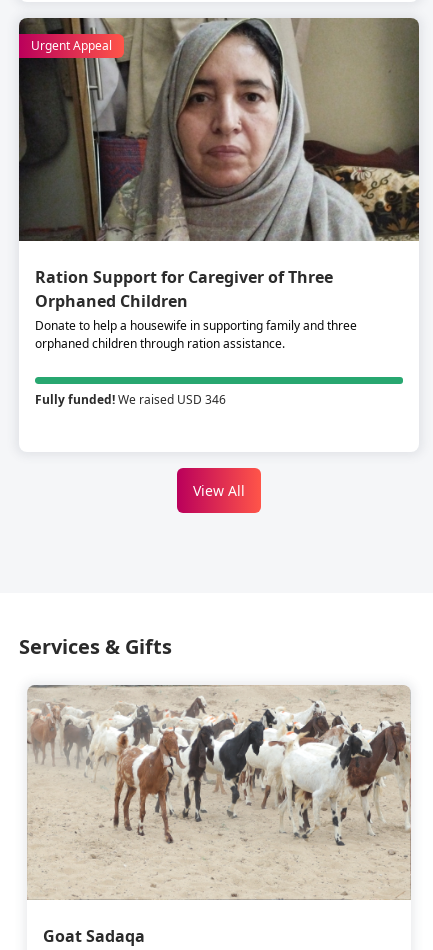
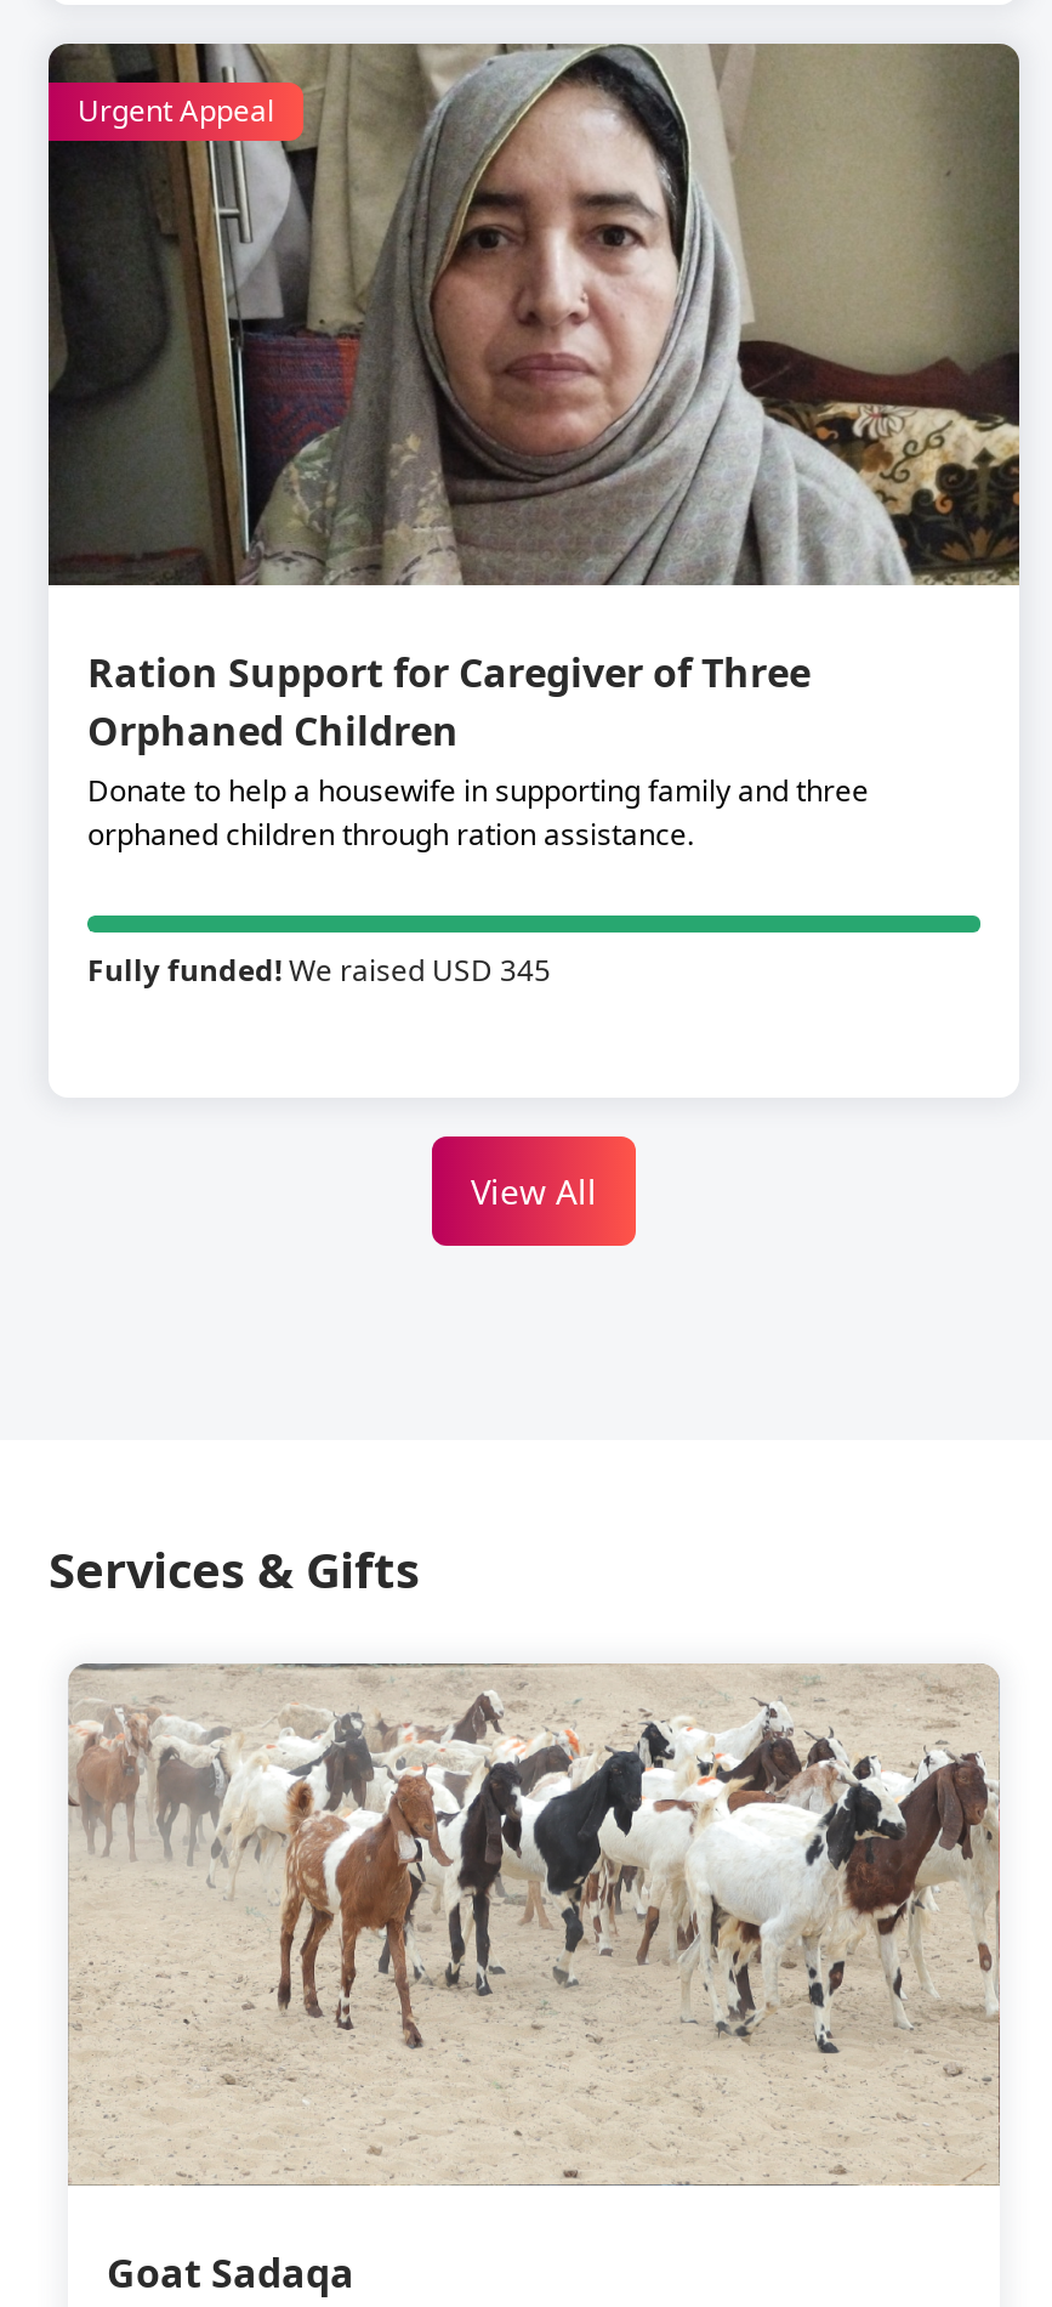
- Fully funded! We raised USD 346
+ Fully funded! We raised USD 345
